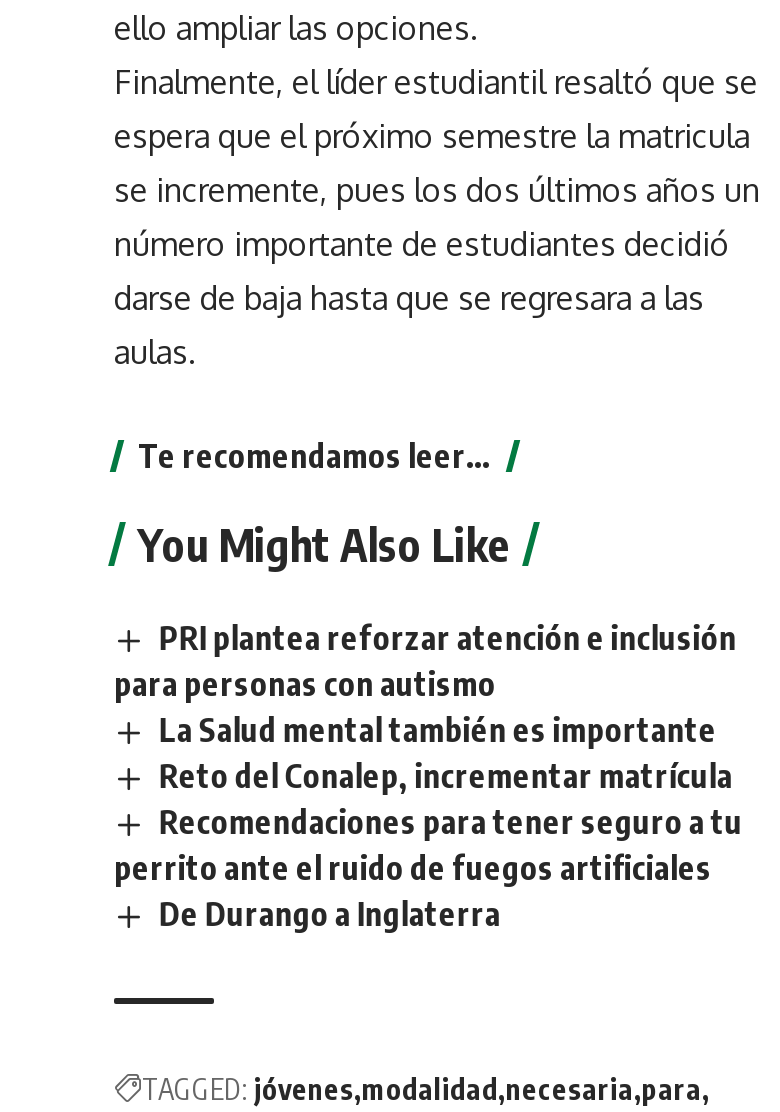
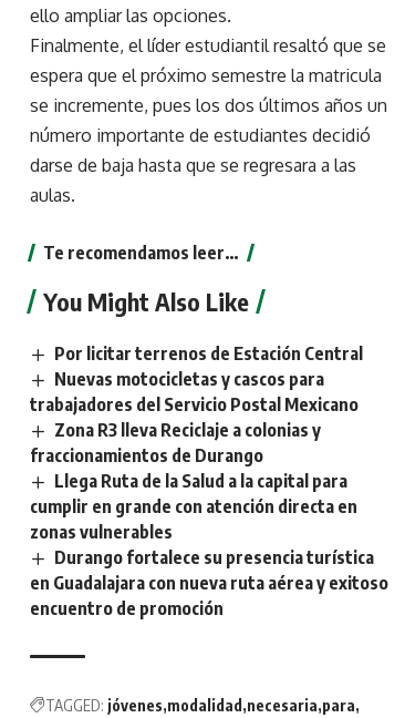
- PRI plantea reforzar atención e inclusión
- para personas con autismo
- La Salud mental también es importante
- Reto del Conalep, incrementar matrícula
- Recomendaciones para tener seguro a tu
- perrito ante el ruido de fuegos artificiales
- De Durango a Inglaterra
+ Por licitar terrenos de Estación Central
+ Nuevas motocicletas y cascos para
+ trabajadores del Servicio Postal Mexicano
+ Zona R3 lleva Reciclaje a colonias y
+ fraccionamientos de Durango
+ Llega Ruta de la Salud a la capital para
+ cumplir en grande con atención directa en
+ zonas vulnerables
+ Durango fortalece su presencia turística
+ en Guadalajara con nueva ruta aérea y exitoso
+ encuentro de promoción
